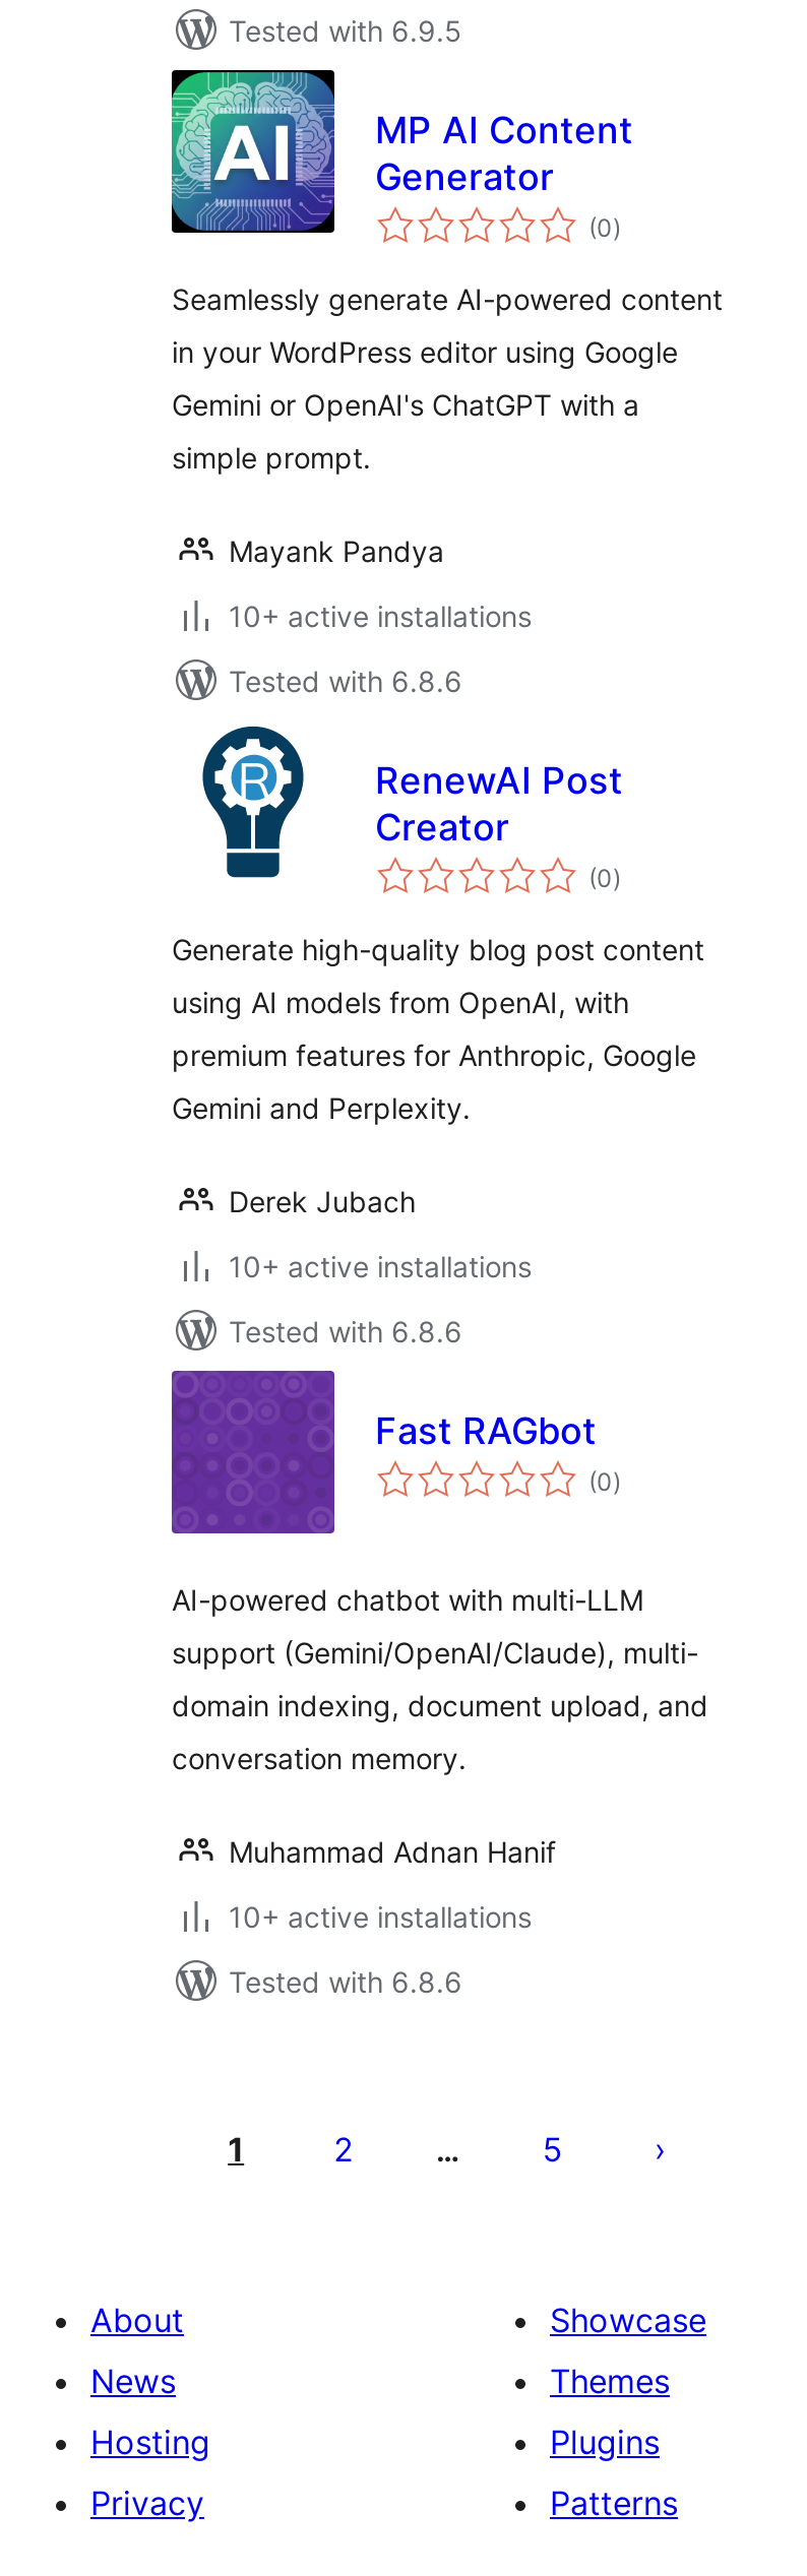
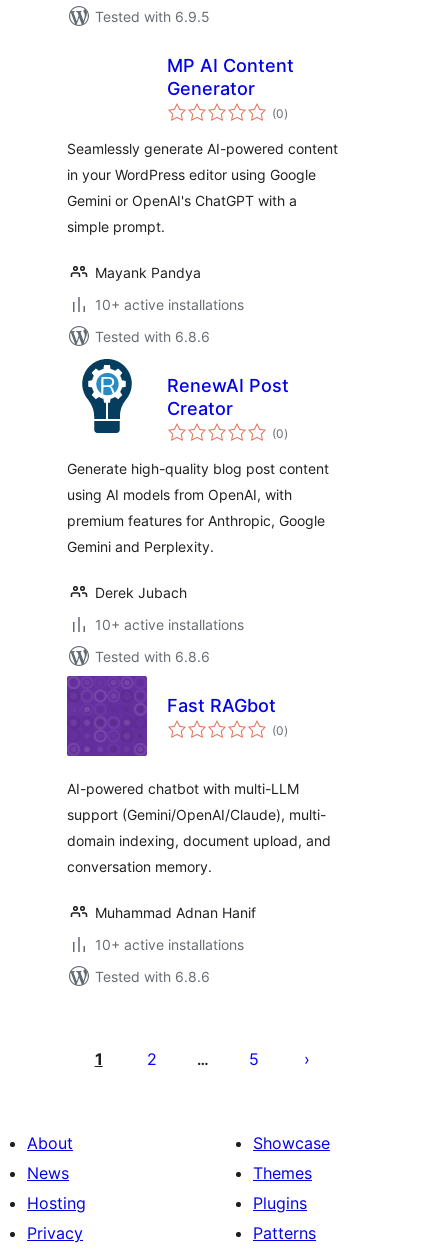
- [image]
